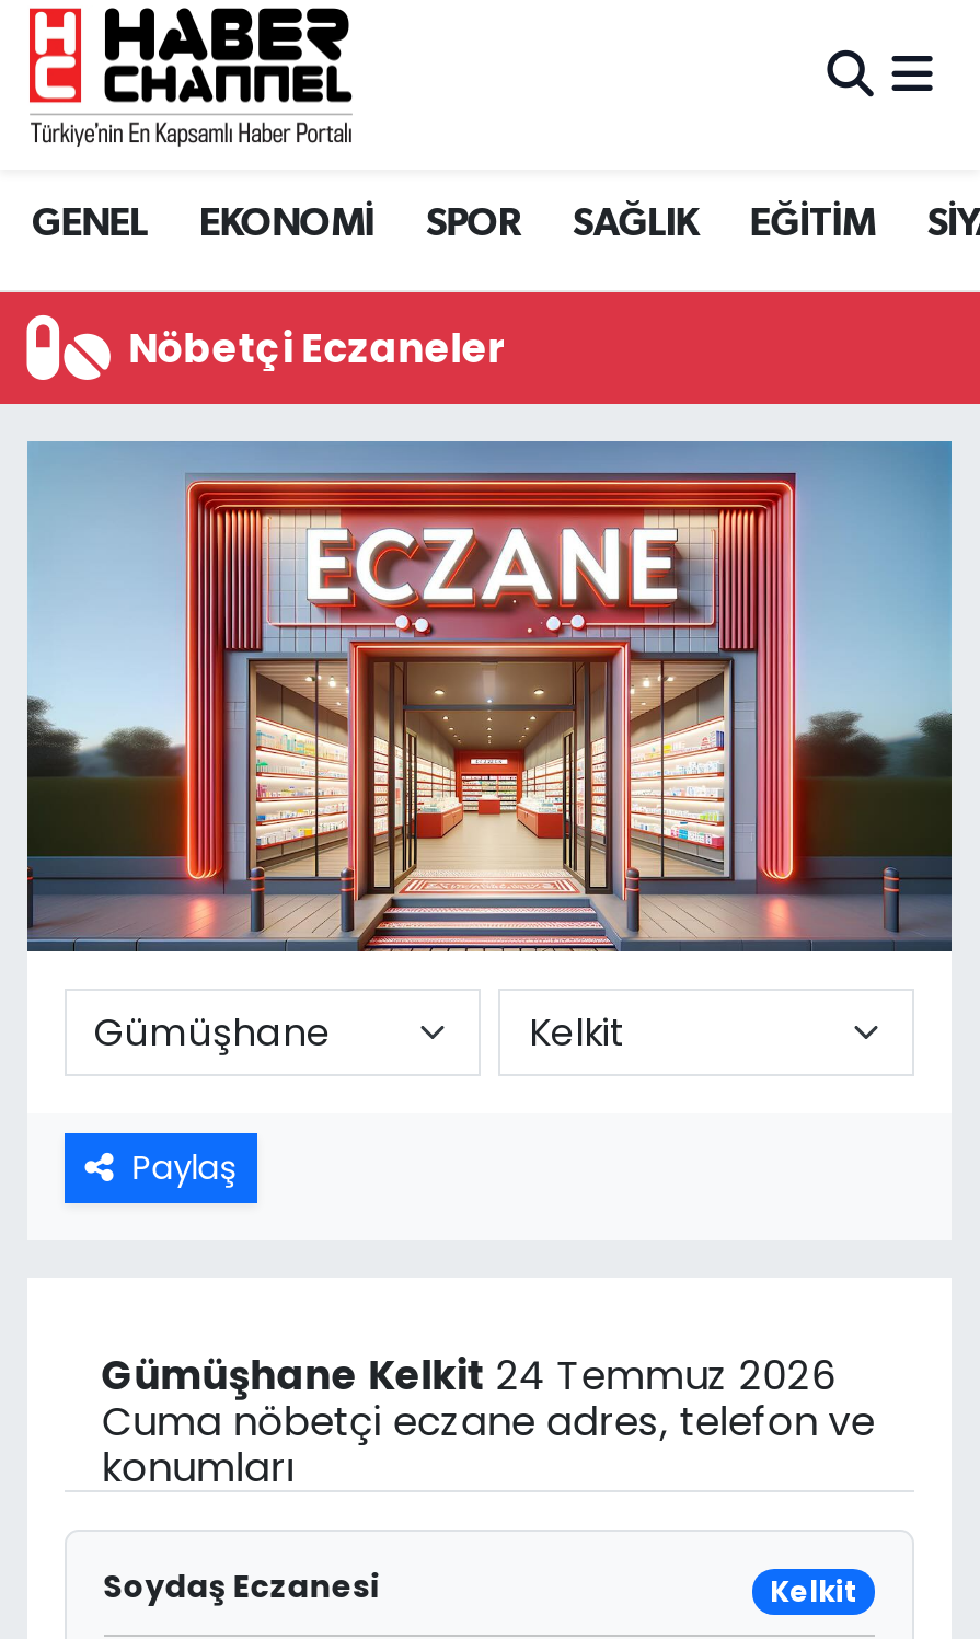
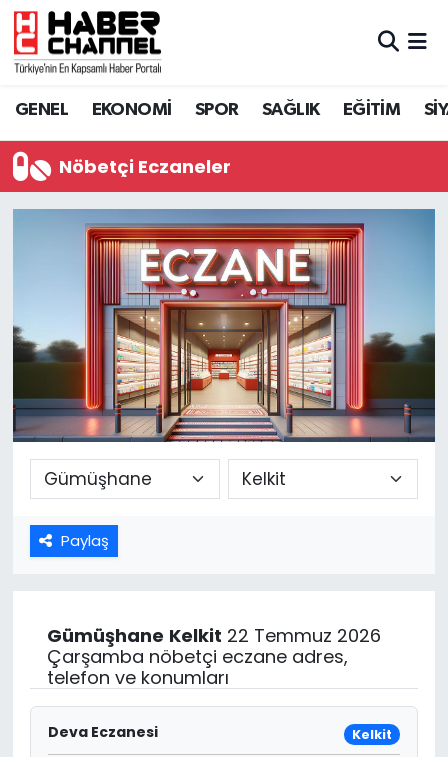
- Gümüşhane Kelkit 24 Temmuz 2026
- Cuma nöbetçi eczane adres, telefon ve
- konumları
+ Gümüşhane Kelkit 22 Temmuz 2026
+ Çarşamba nöbetçi eczane adres,
+ telefon ve konumları

- Soydaş Eczanesi
+ Deva Eczanesi
